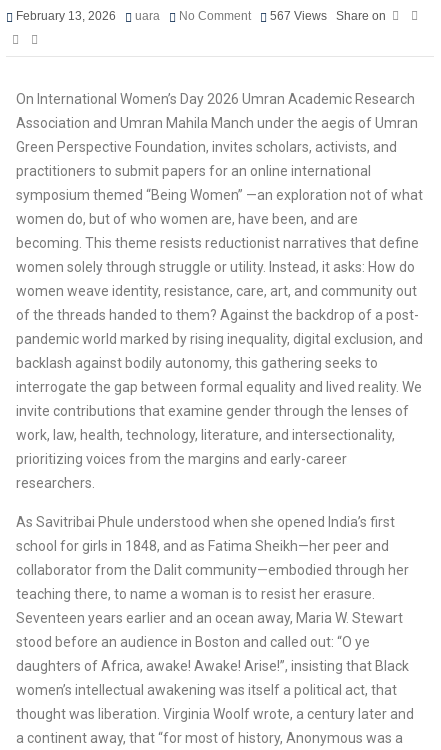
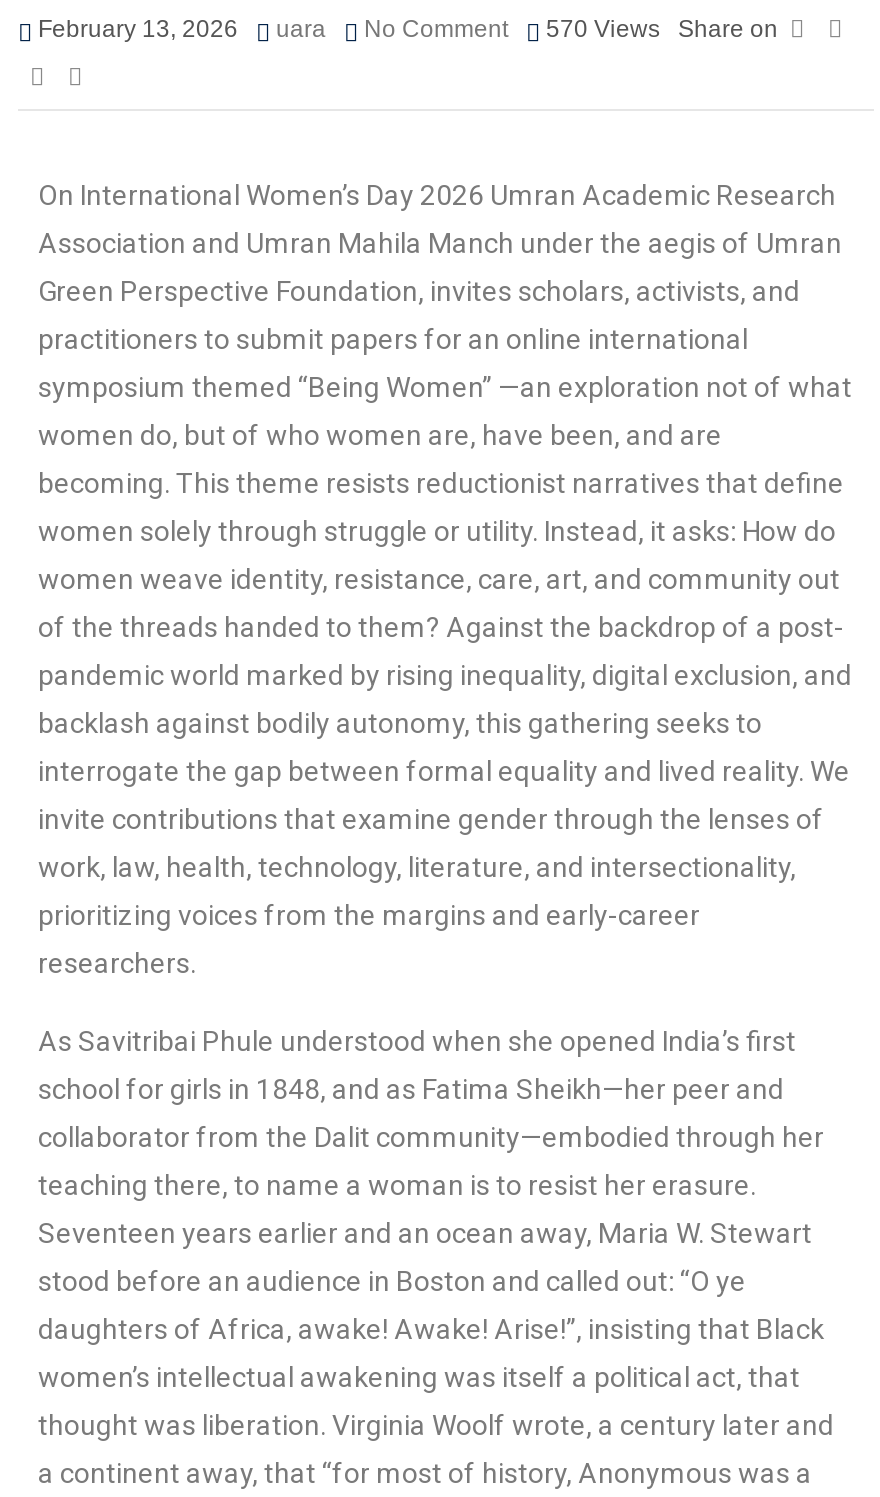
- February 13, 2026 uara No Comment 567 Views Share on
+ February 13, 2026 uara No Comment 570 Views Share on
